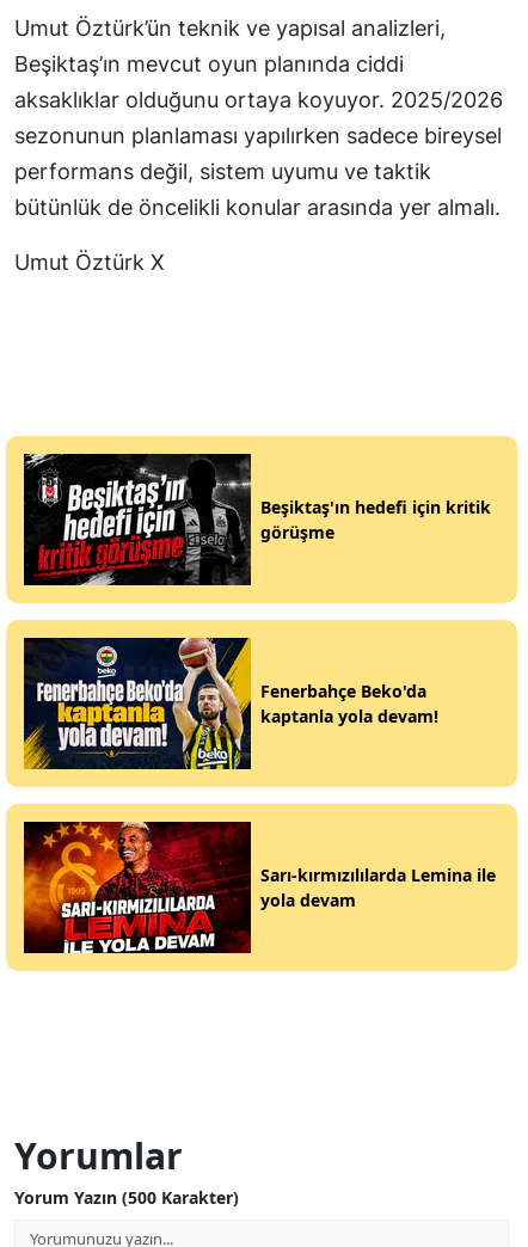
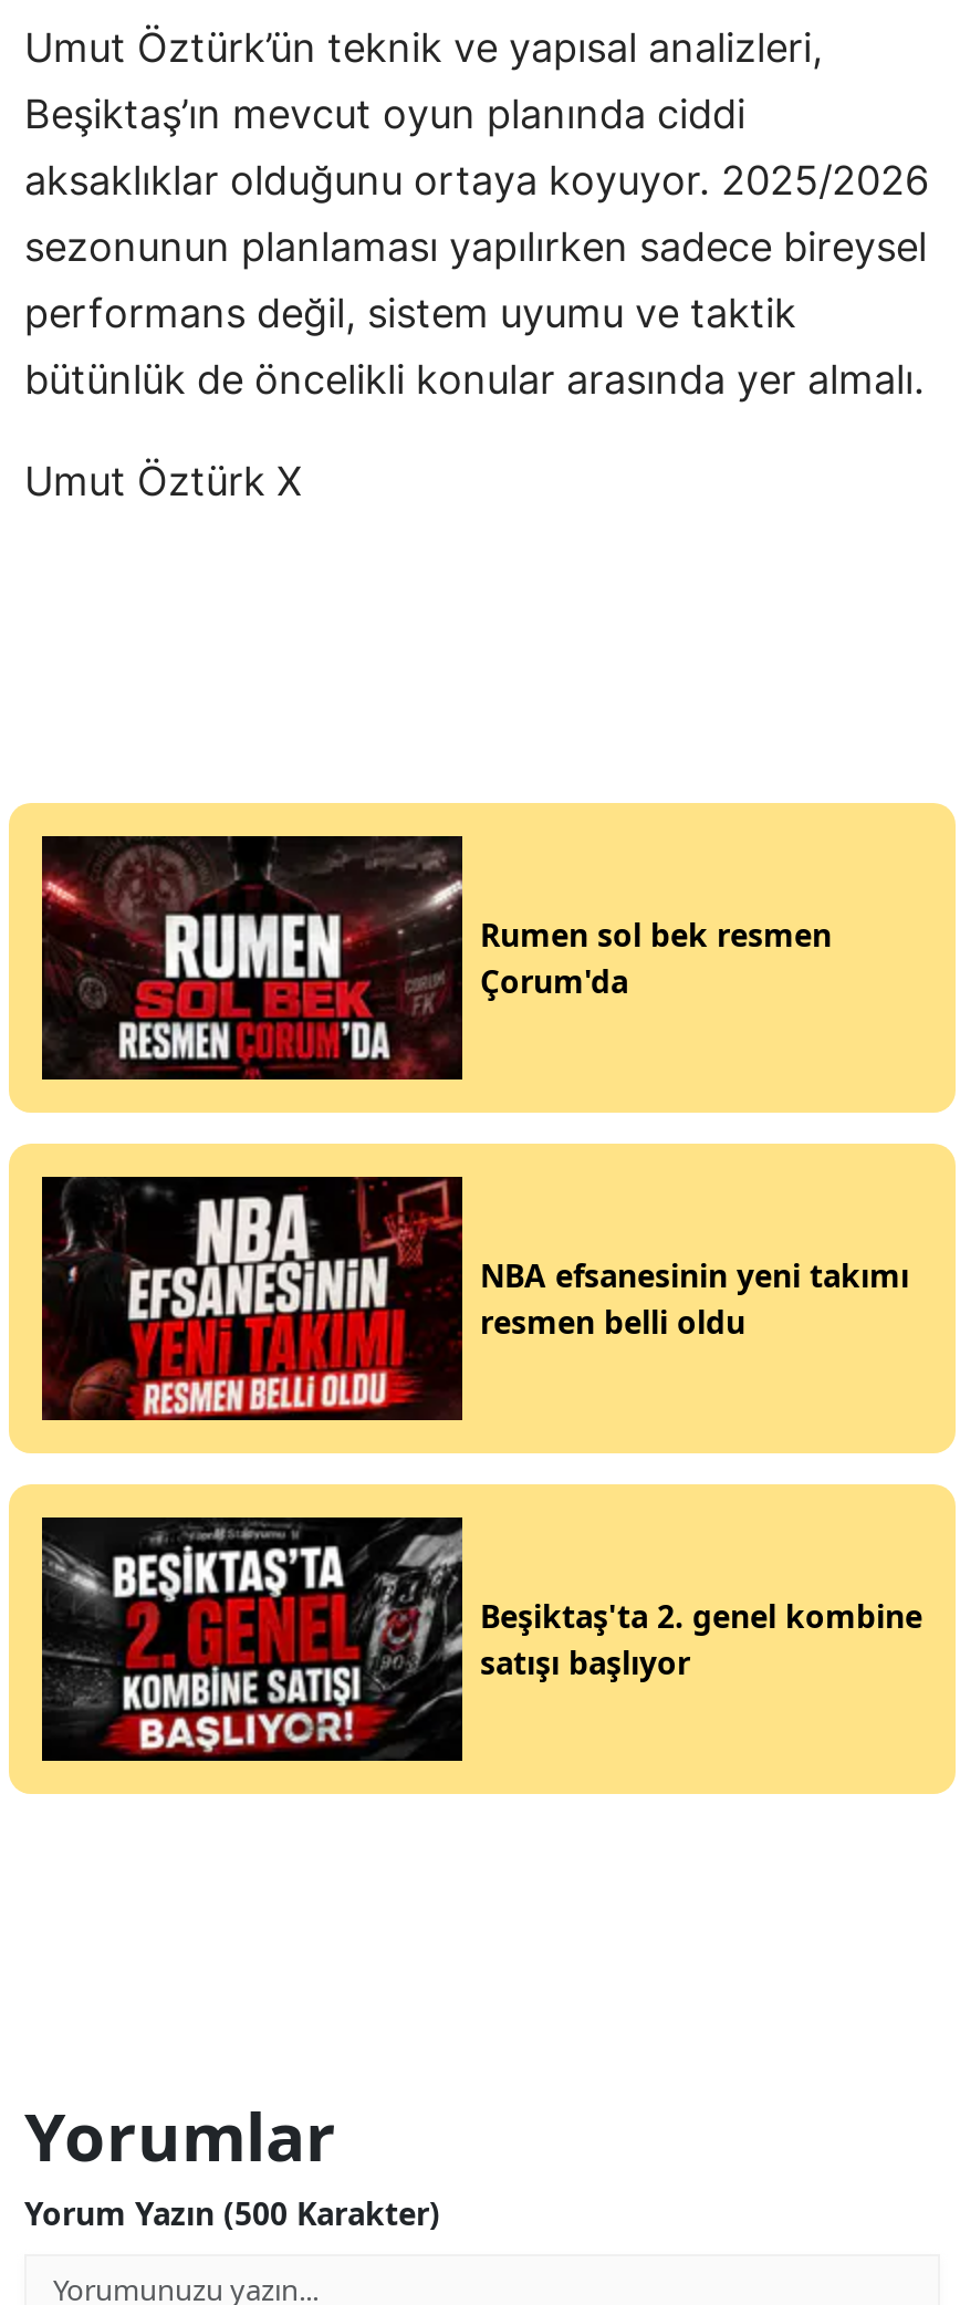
- [image]
- Beşiktaş'ın hedefi için kritik
- görüşme
+ [image]
+ Rumen sol bek resmen
+ Çorum'da

- [image]
- Fenerbahçe Beko'da
- kaptanla yola devam!
+ [image]
+ NBA efsanesinin yeni takımı
+ resmen belli oldu

- [image]
- Sarı-kırmızılılarda Lemina ile
- yola devam
+ [image]
+ Beşiktaş'ta 2. genel kombine
+ satışı başlıyor
